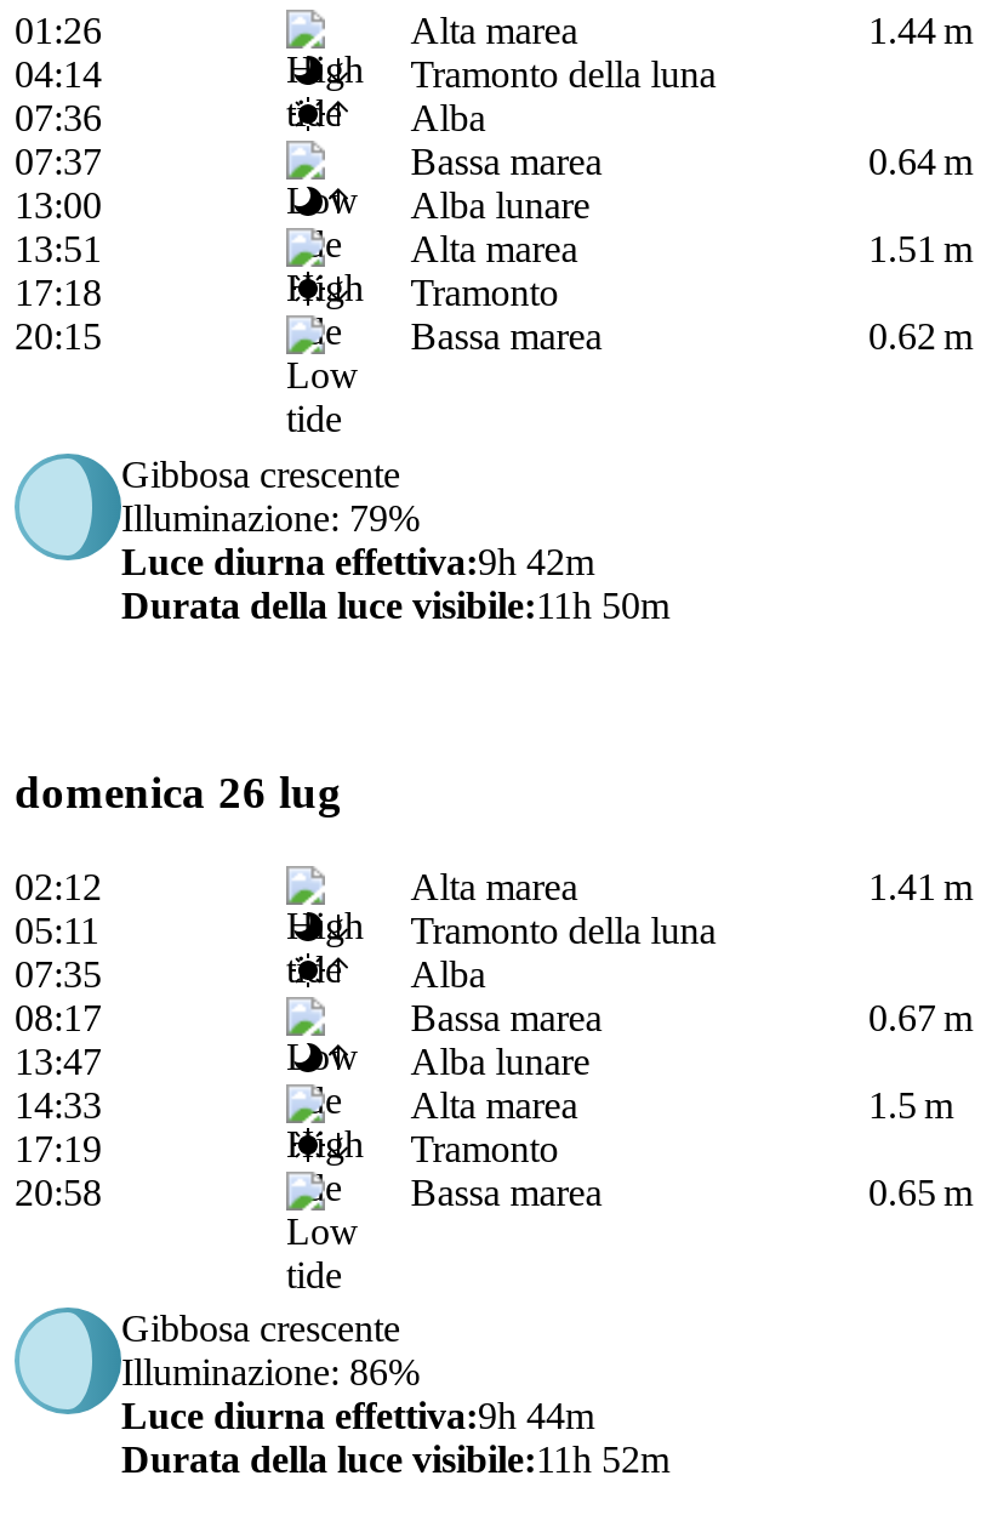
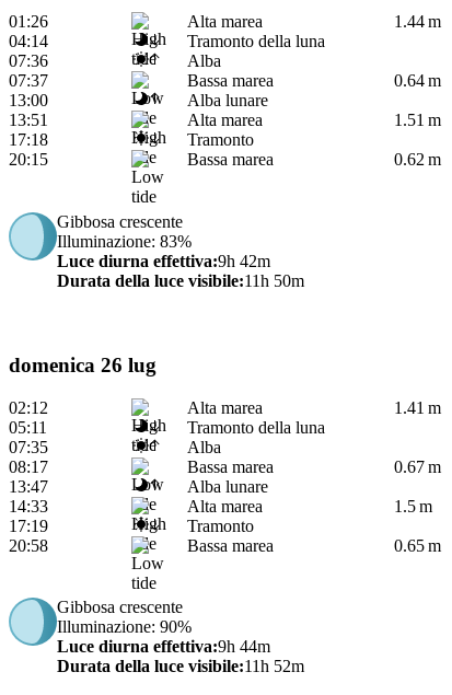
- Illuminazione: 79%
+ Illuminazione: 83%

- Illuminazione: 86%
+ Illuminazione: 90%
